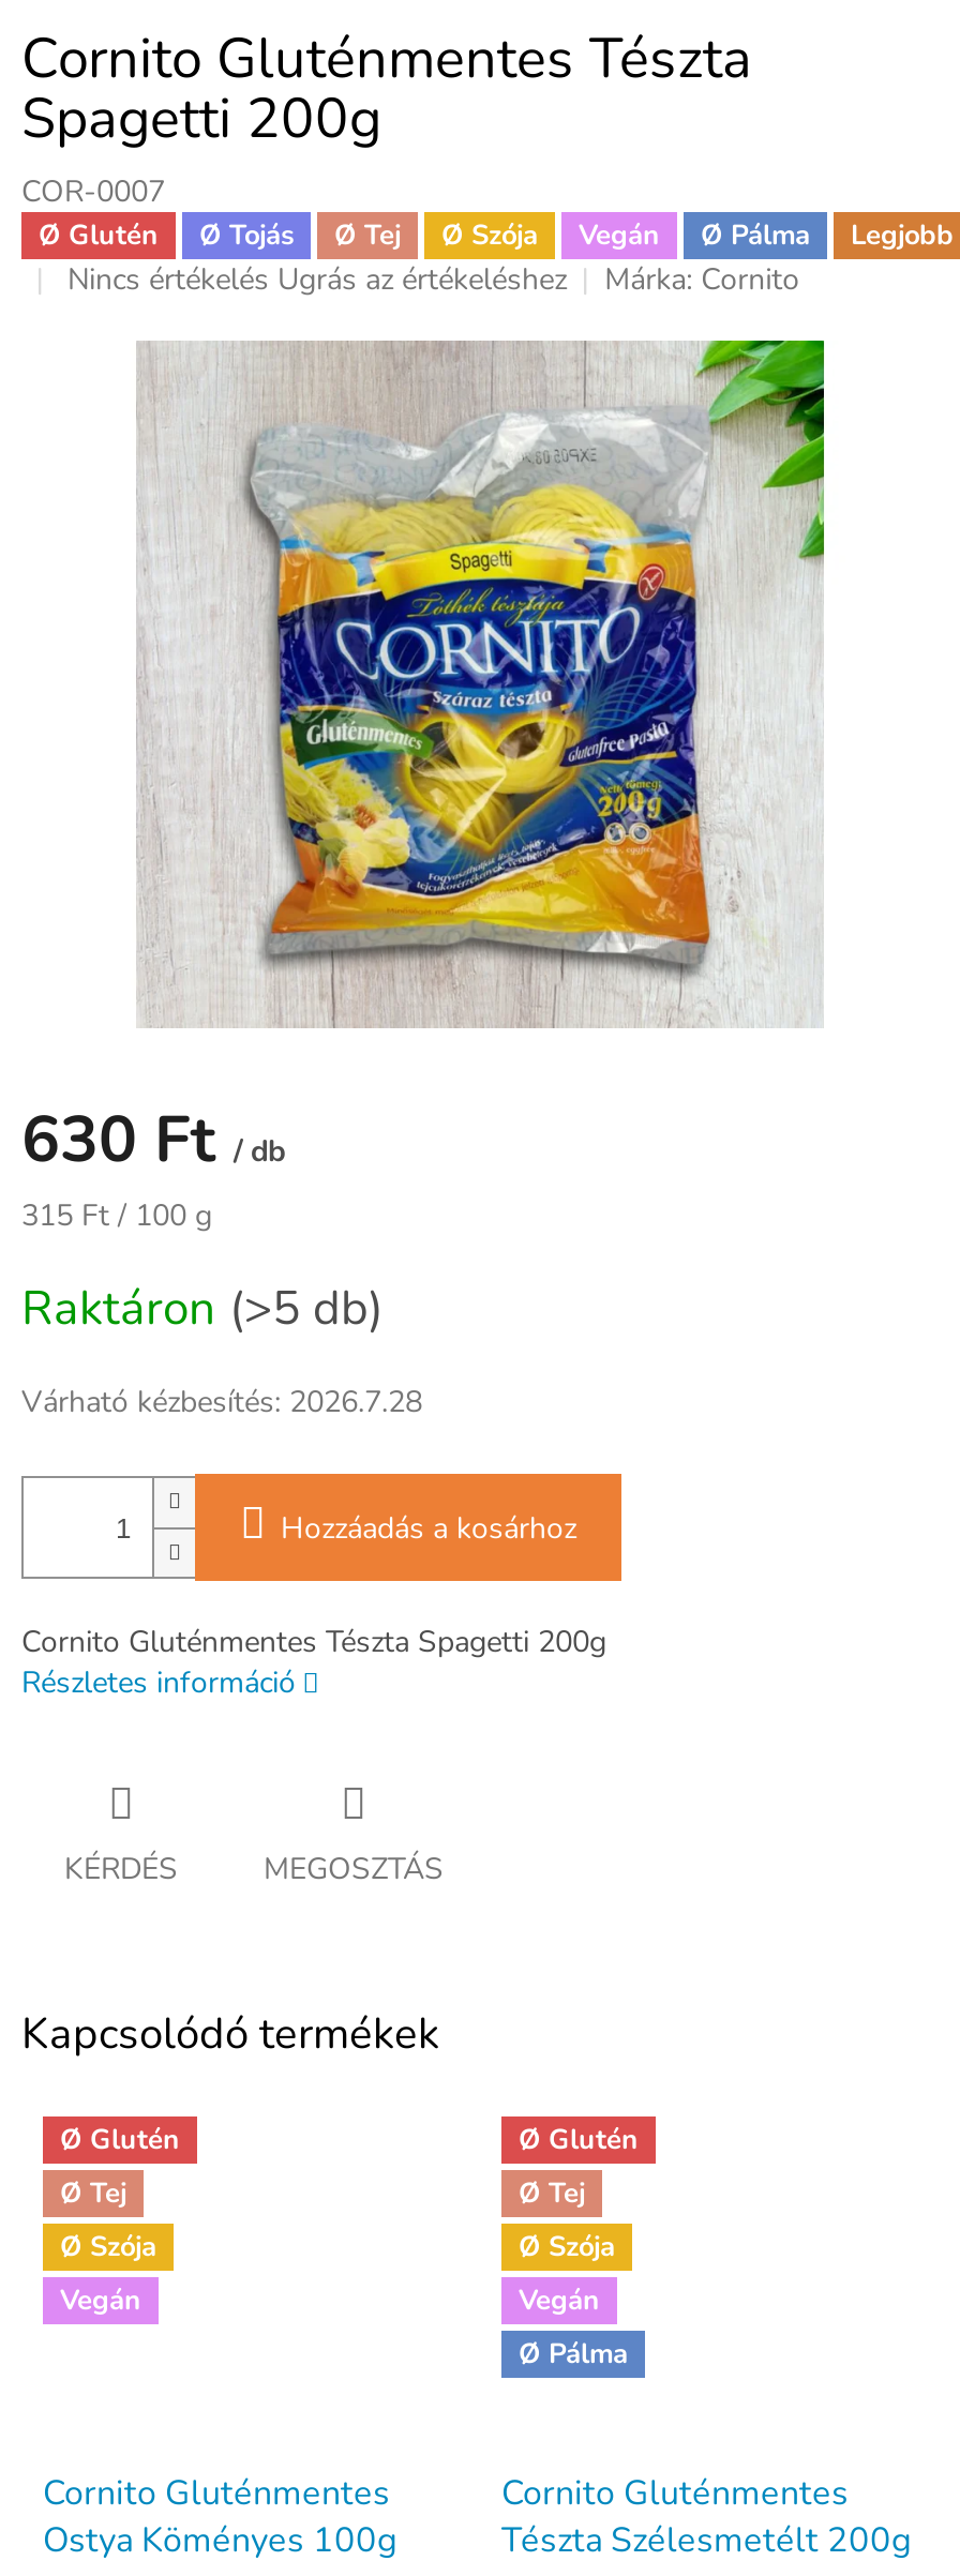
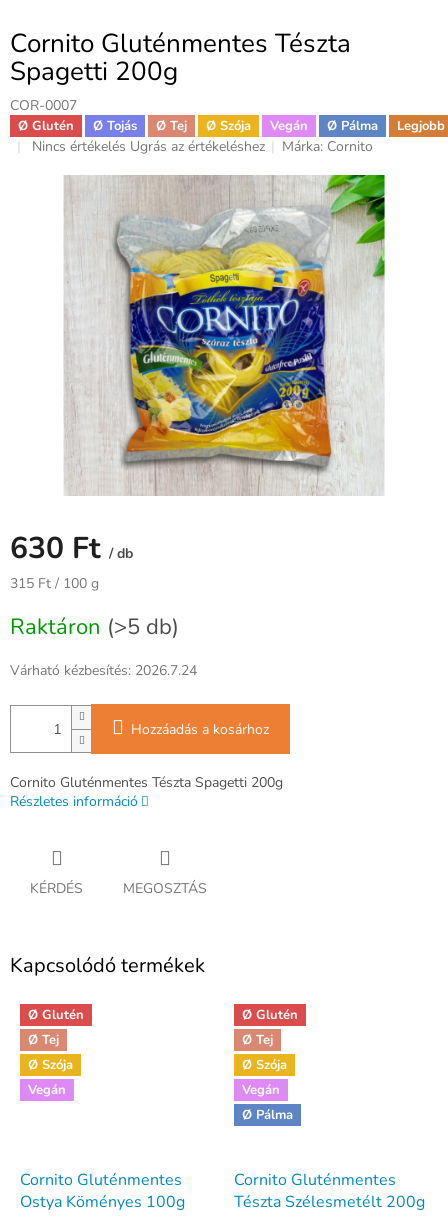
- Várható kézbesítés: 2026.7.28
+ Várható kézbesítés: 2026.7.24
